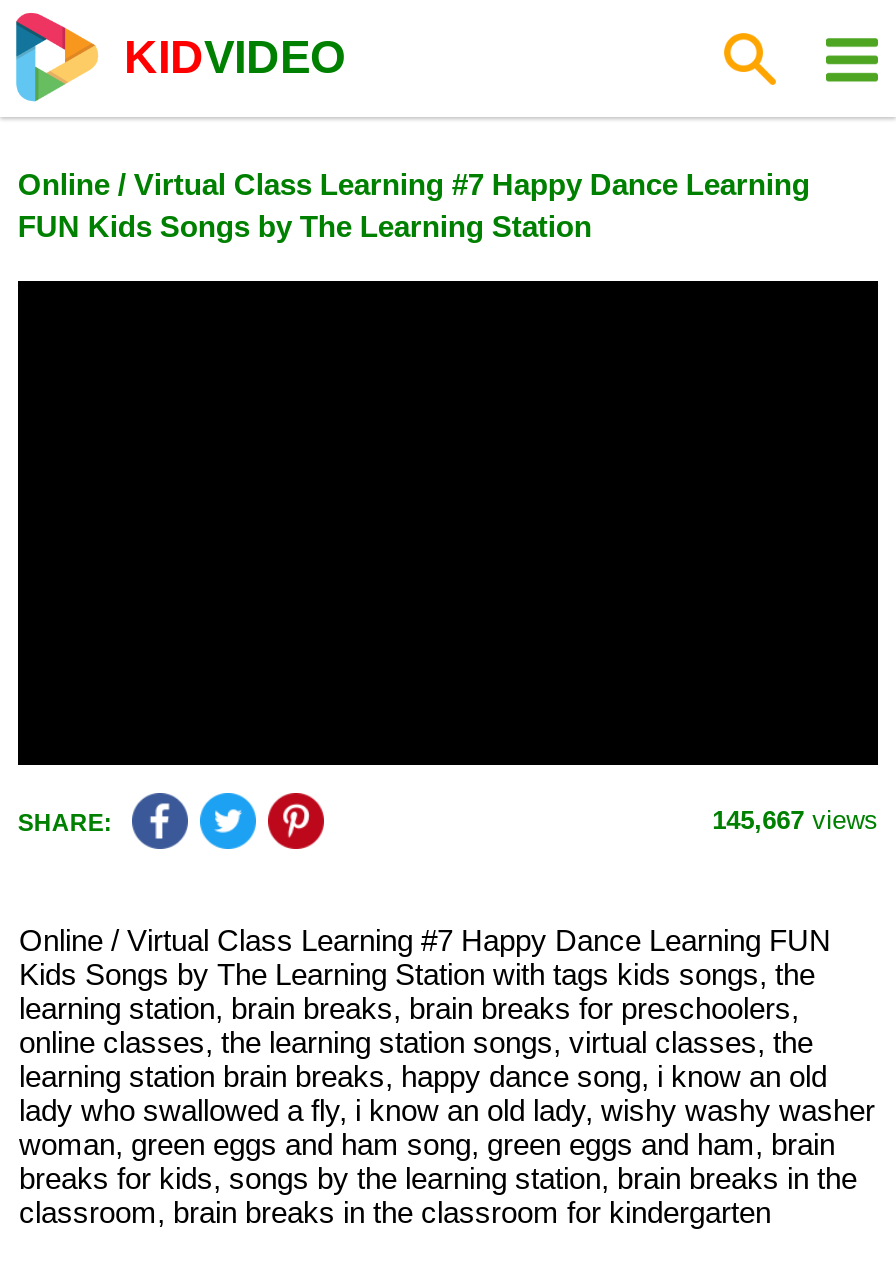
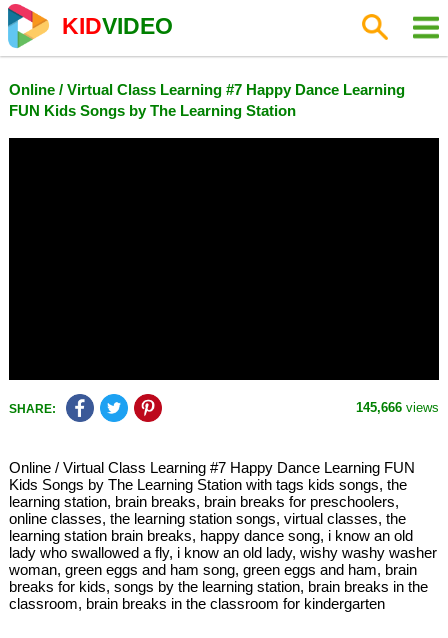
- 145,667 views
+ 145,666 views
